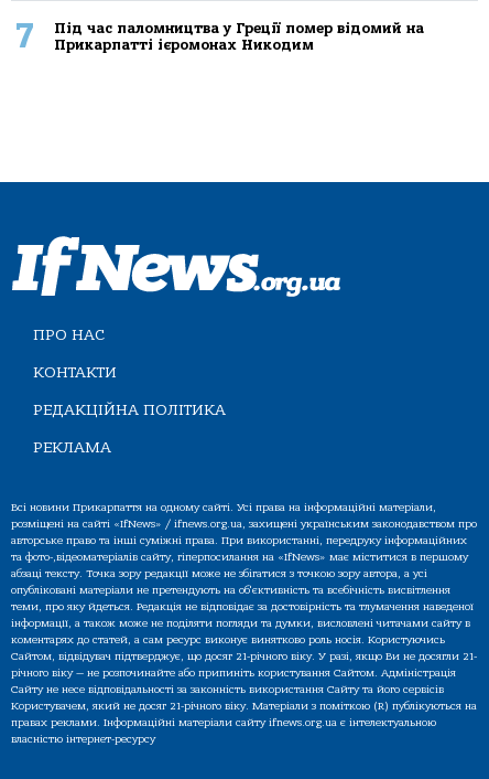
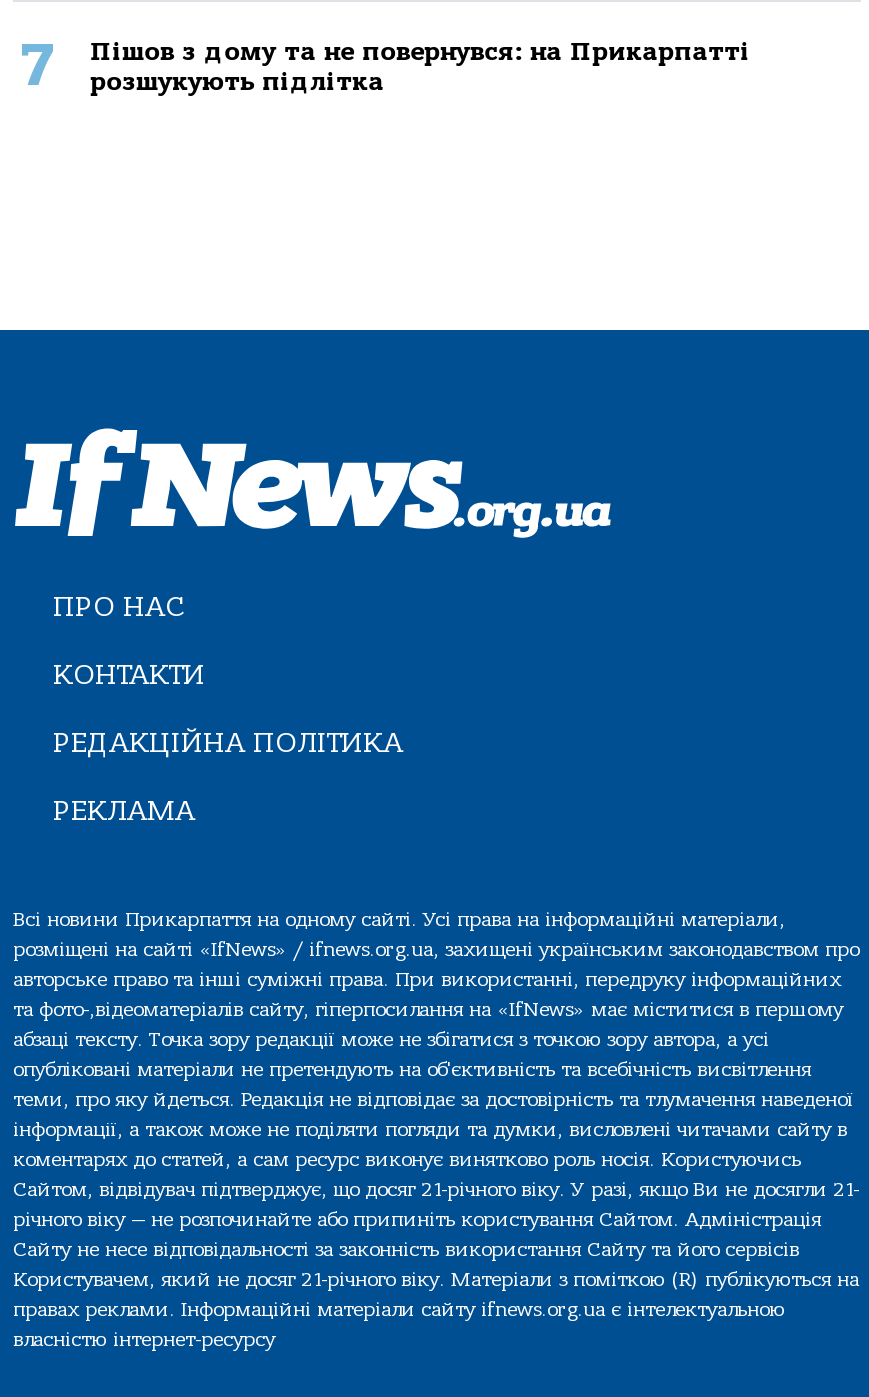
- Під час паломництва у Греції помер відомий на
- Прикарпатті ієромонах Никодим
+ Пішов з дому та не повернувся: на Прикарпатті
+ розшукують підлітка
